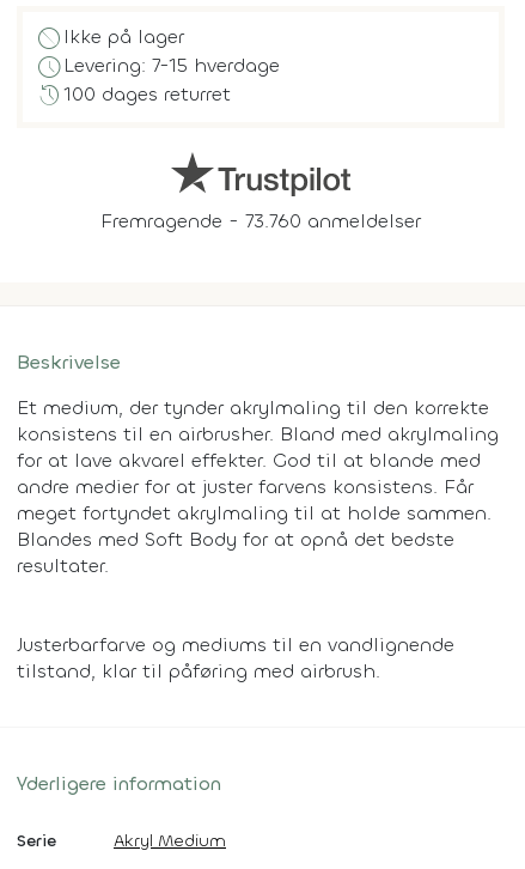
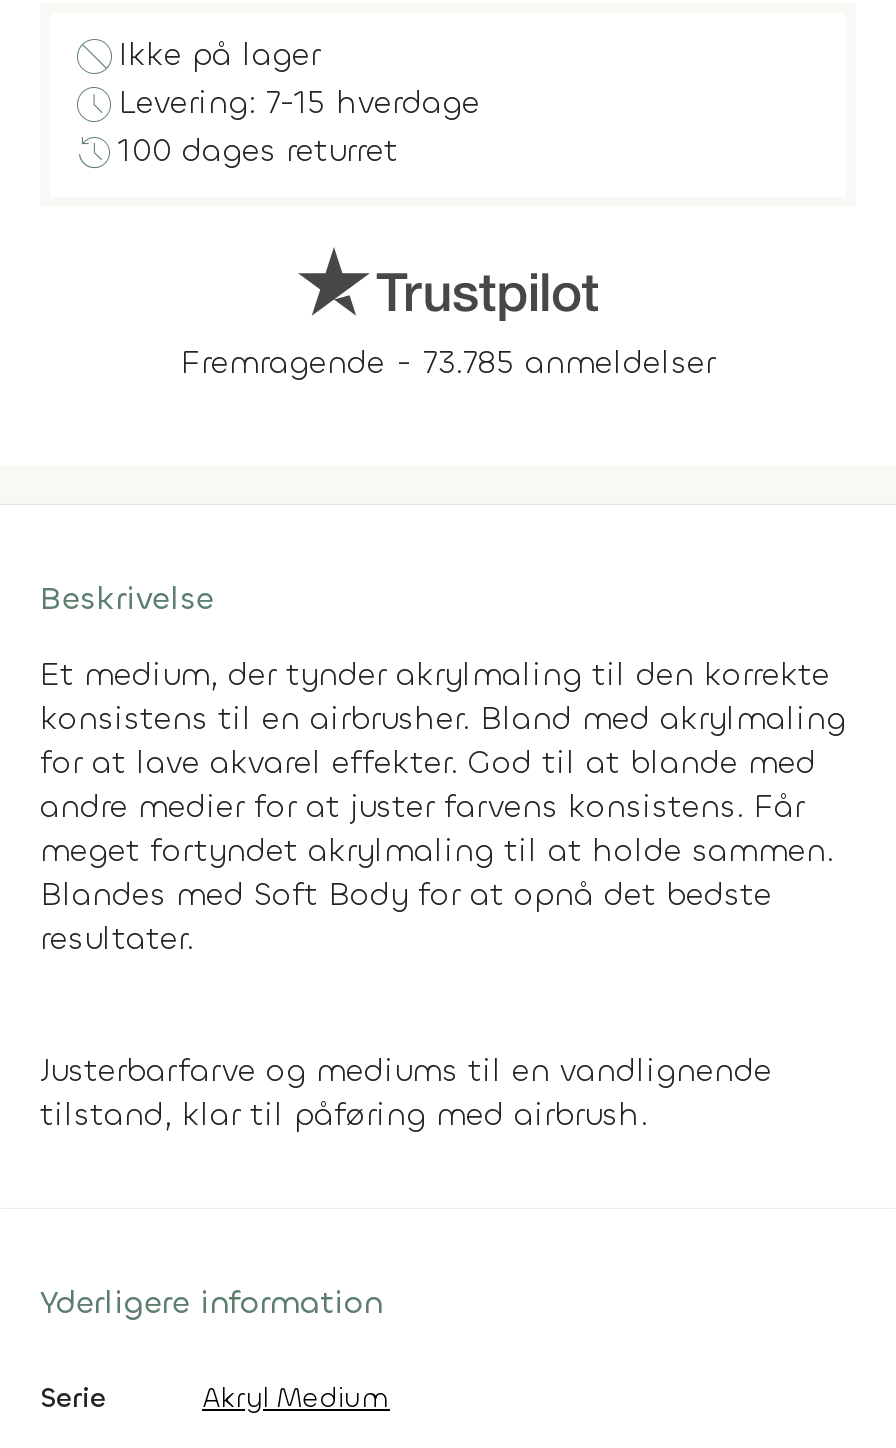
- Fremragende - 73.760 anmeldelser
+ Fremragende - 73.785 anmeldelser
